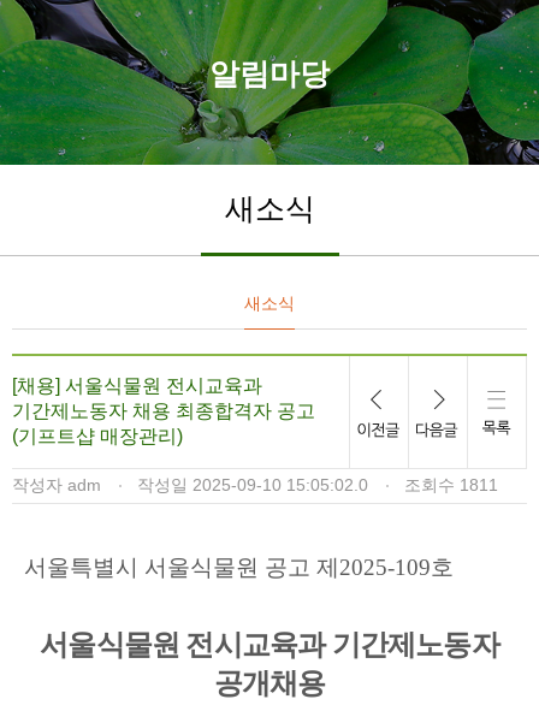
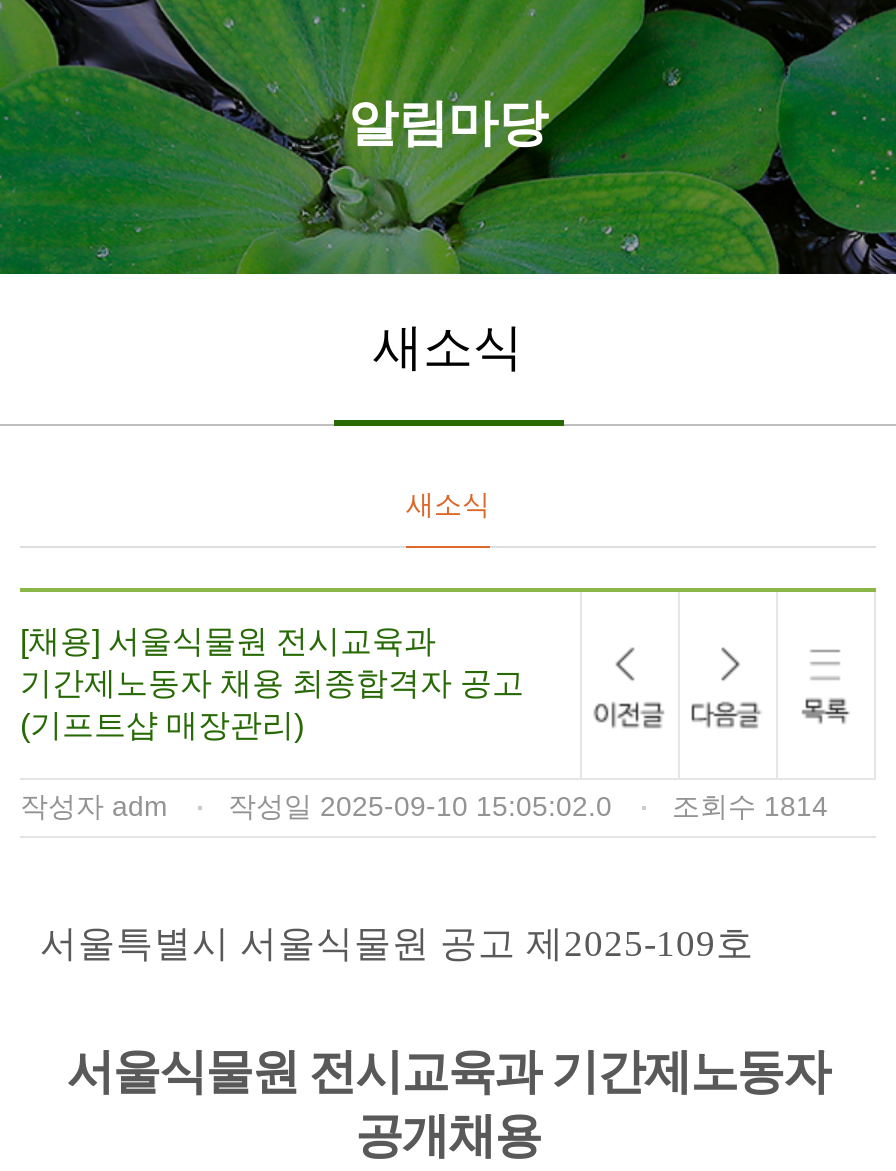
- 작성자 adm 작성일 2025-09-10 15:05:02.0 조회수 1811
+ 작성자 adm 작성일 2025-09-10 15:05:02.0 조회수 1814
